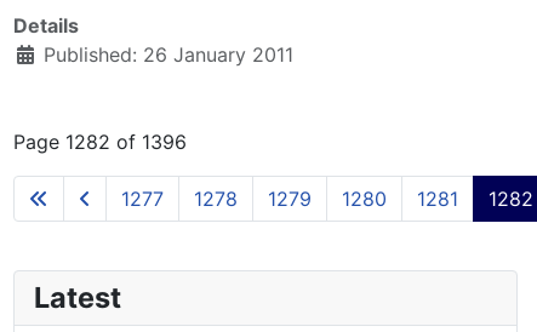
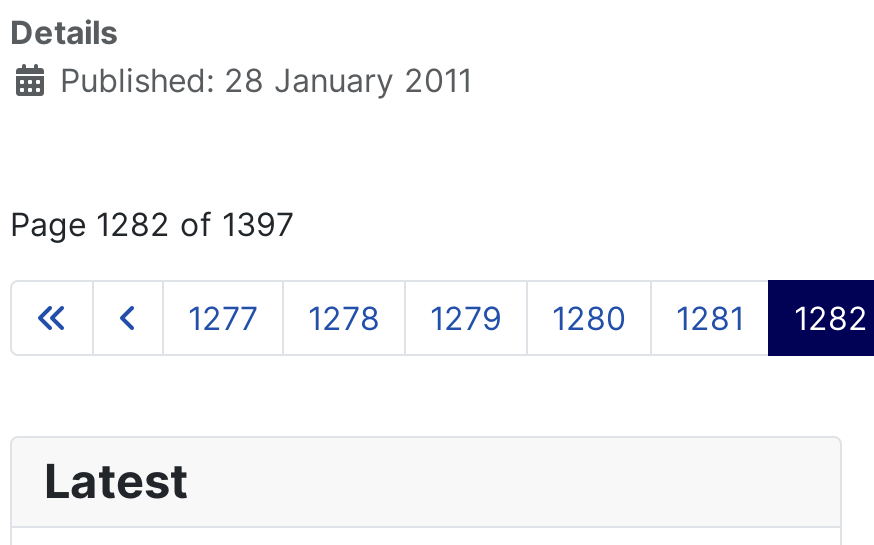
- Published: 26 January 2011
+ Published: 28 January 2011

- Page 1282 of 1396
+ Page 1282 of 1397
